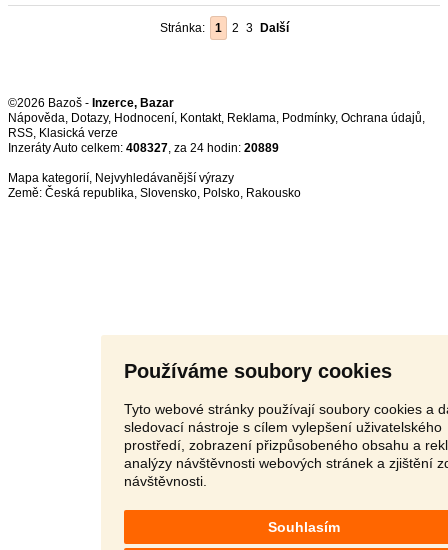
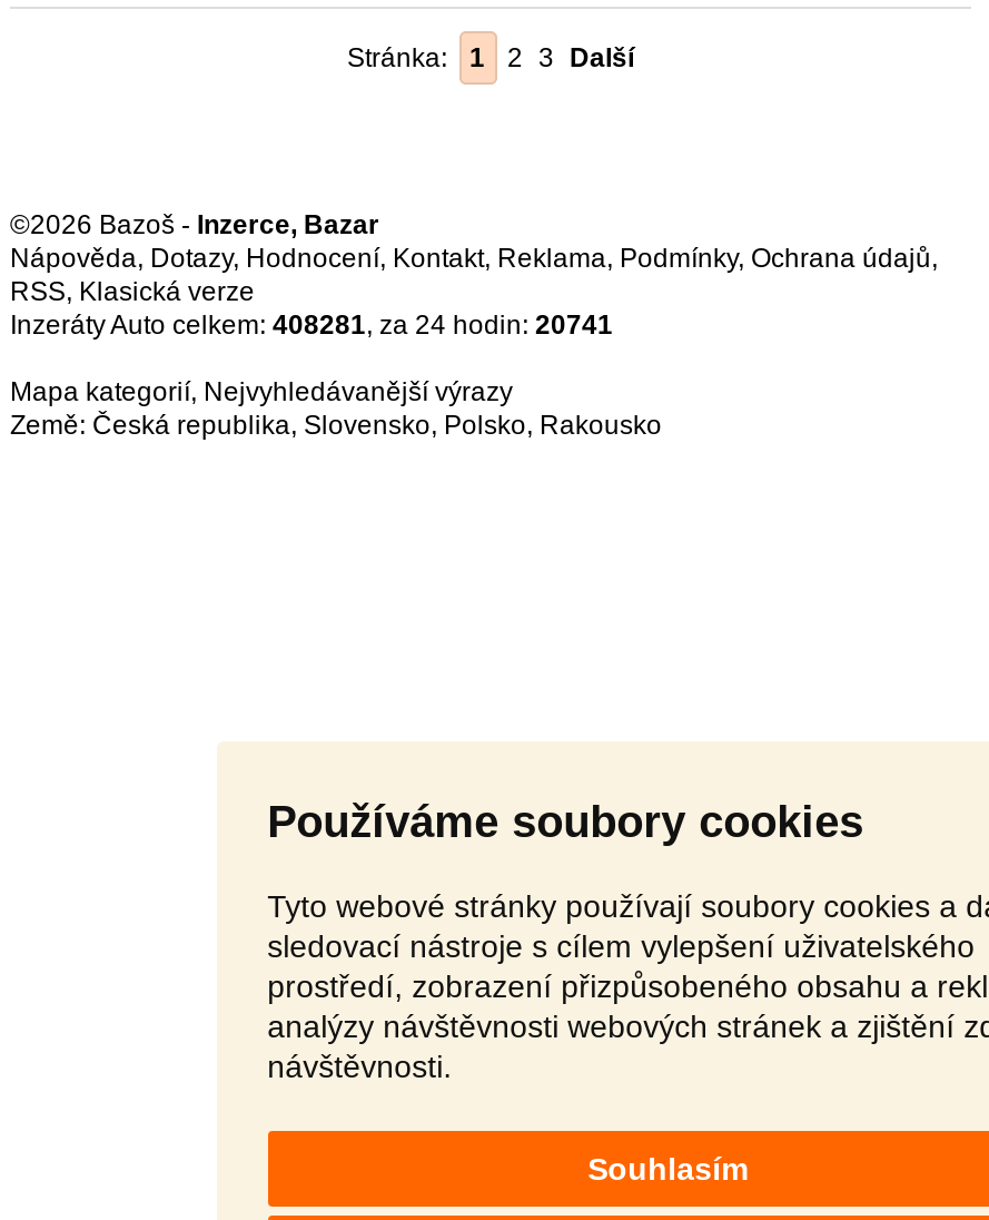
- Inzeráty Auto celkem: 408327, za 24 hodin: 20889
+ Inzeráty Auto celkem: 408281, za 24 hodin: 20741
